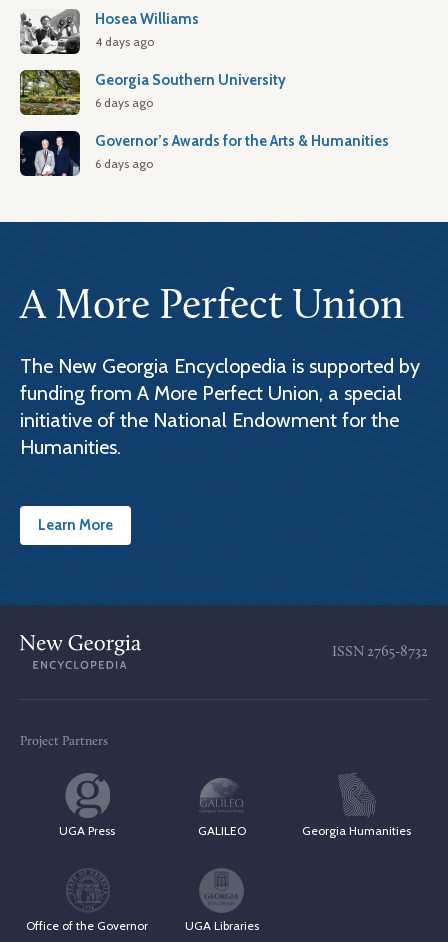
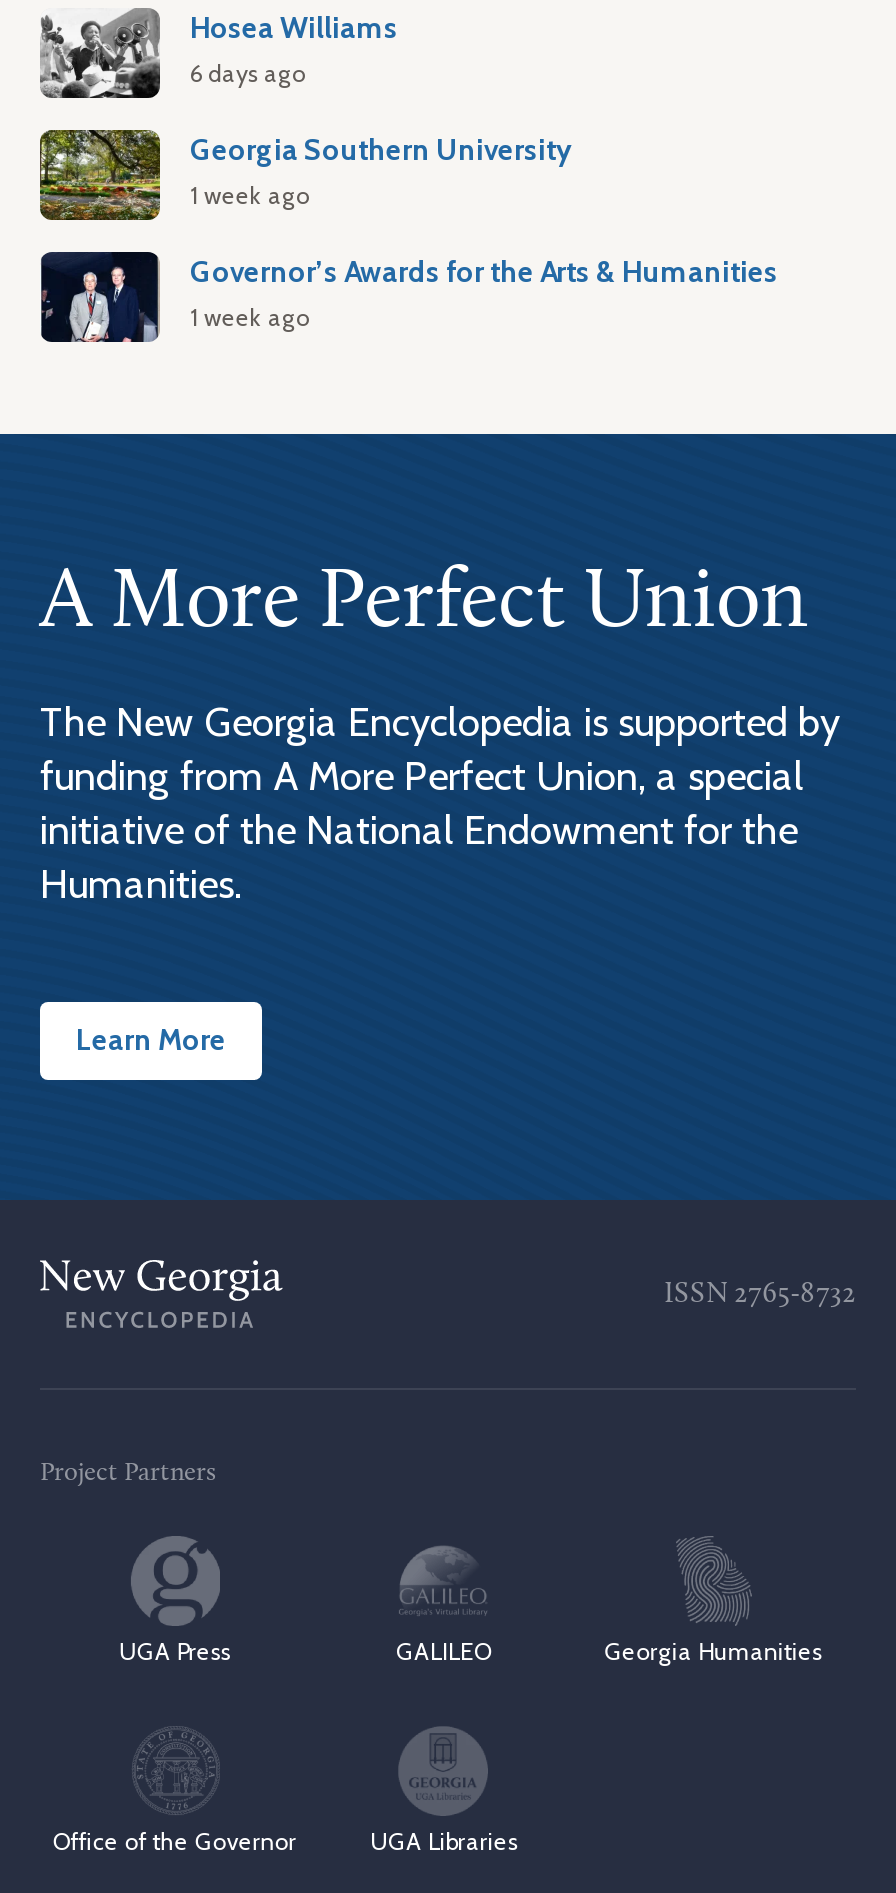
- 4 days ago
+ 6 days ago

- 6 days ago
+ 1 week ago

- 6 days ago
+ 1 week ago
